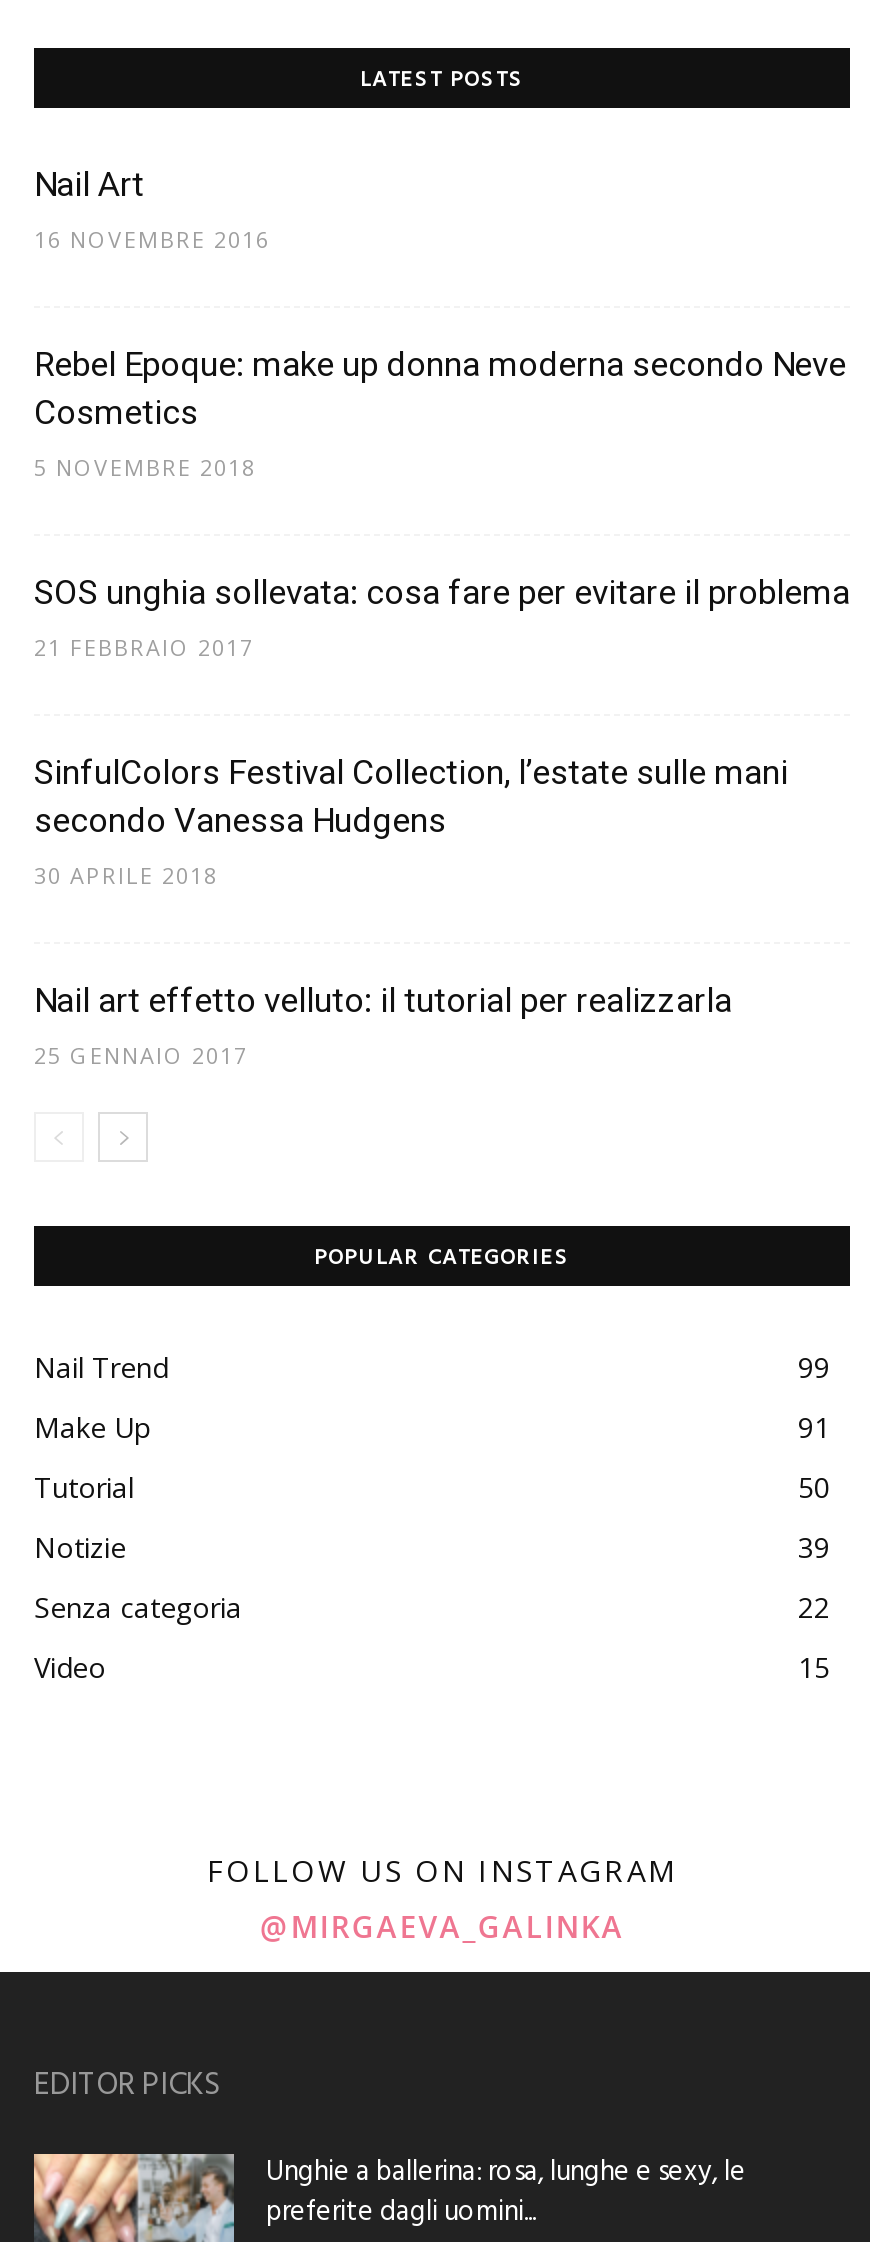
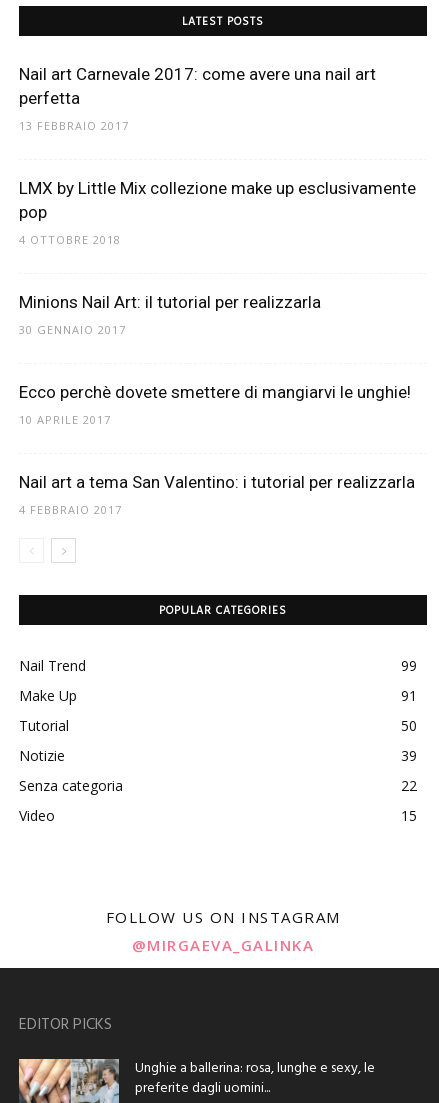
- Nail Art
+ Nail art Carnevale 2017: come avere una nail art
+ perfetta

- 16 NOVEMBRE 2016
+ 13 FEBBRAIO 2017

- Rebel Epoque: make up donna moderna secondo Neve
- Cosmetics
+ LMX by Little Mix collezione make up esclusivamente
+ pop

- 5 NOVEMBRE 2018
+ 4 OTTOBRE 2018

- SOS unghia sollevata: cosa fare per evitare il problema
+ Minions Nail Art: il tutorial per realizzarla

- 21 FEBBRAIO 2017
+ 30 GENNAIO 2017

- SinfulColors Festival Collection, l’estate sulle mani
- secondo Vanessa Hudgens
+ Ecco perchè dovete smettere di mangiarvi le unghie!

- 30 APRILE 2018
+ 10 APRILE 2017

- Nail art effetto velluto: il tutorial per realizzarla
+ Nail art a tema San Valentino: i tutorial per realizzarla

- 25 GENNAIO 2017
+ 4 FEBBRAIO 2017
